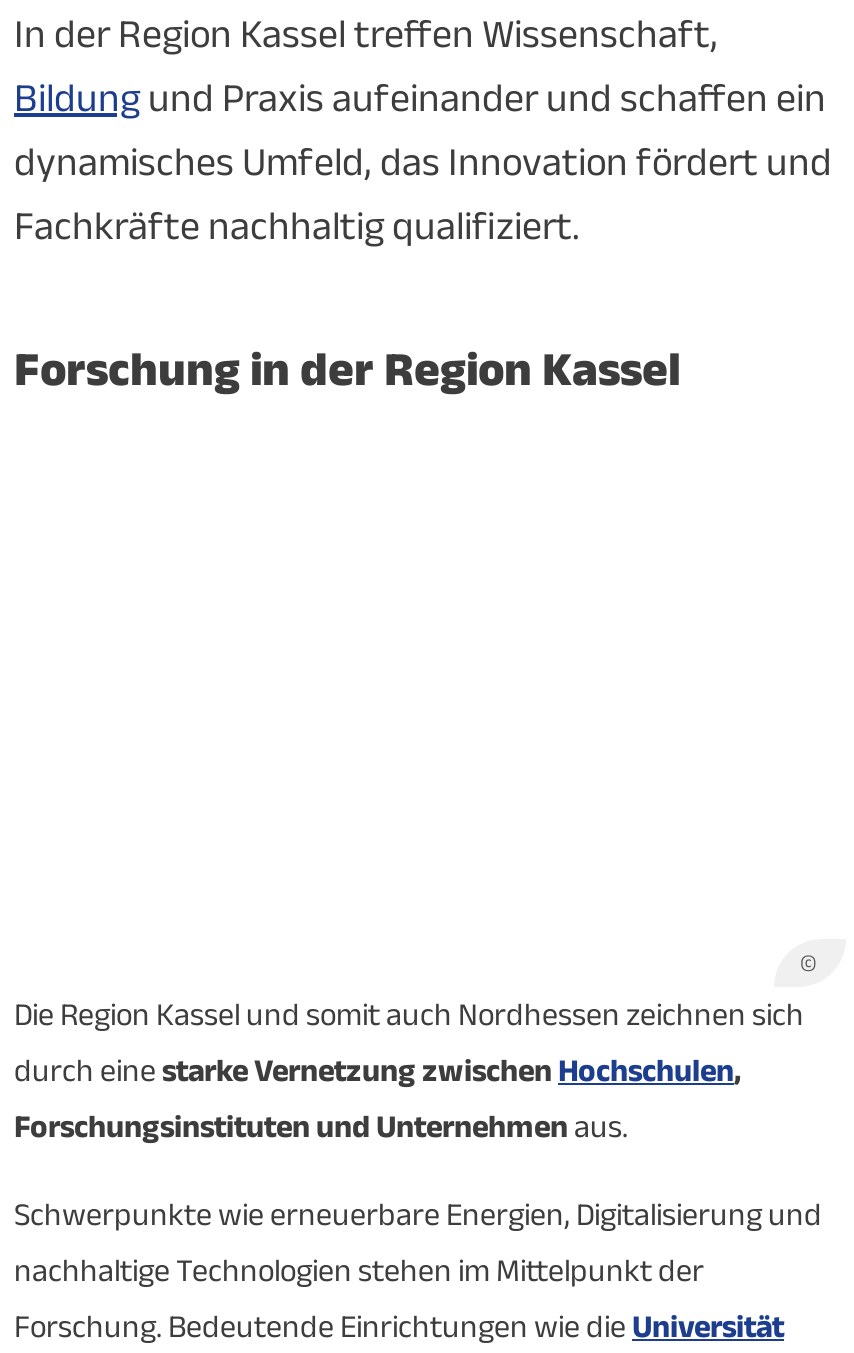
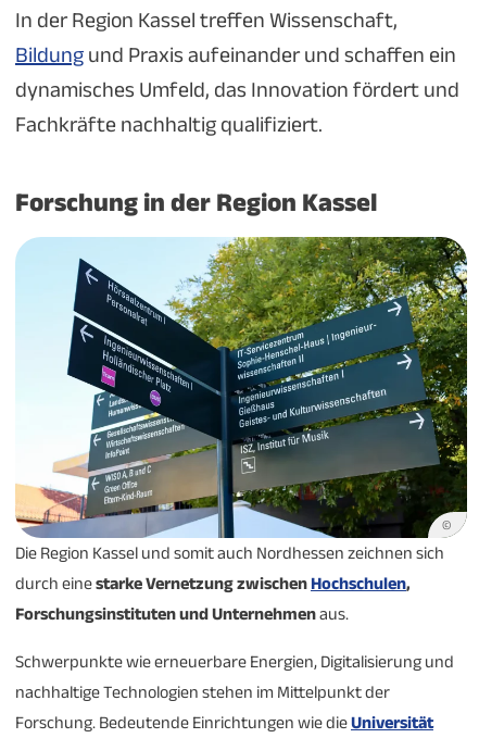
+ [image]
